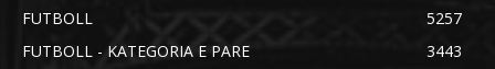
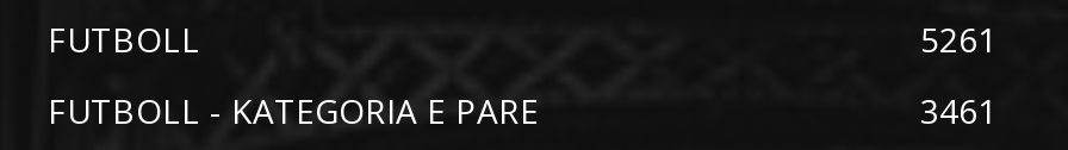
- 5257
+ 5261

- 3443
+ 3461
